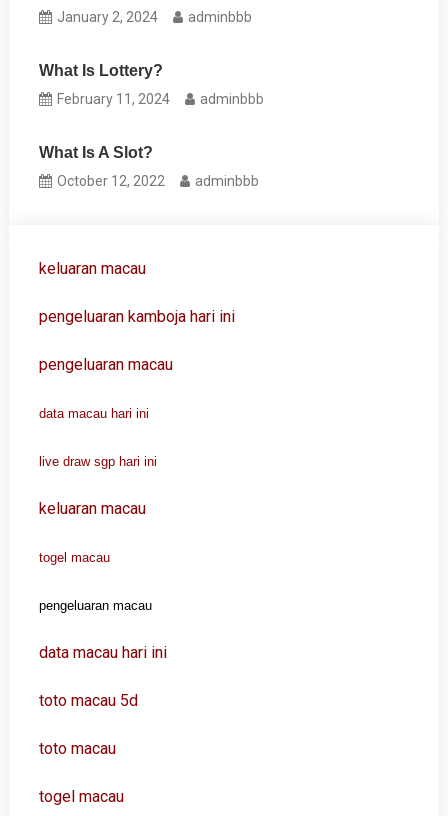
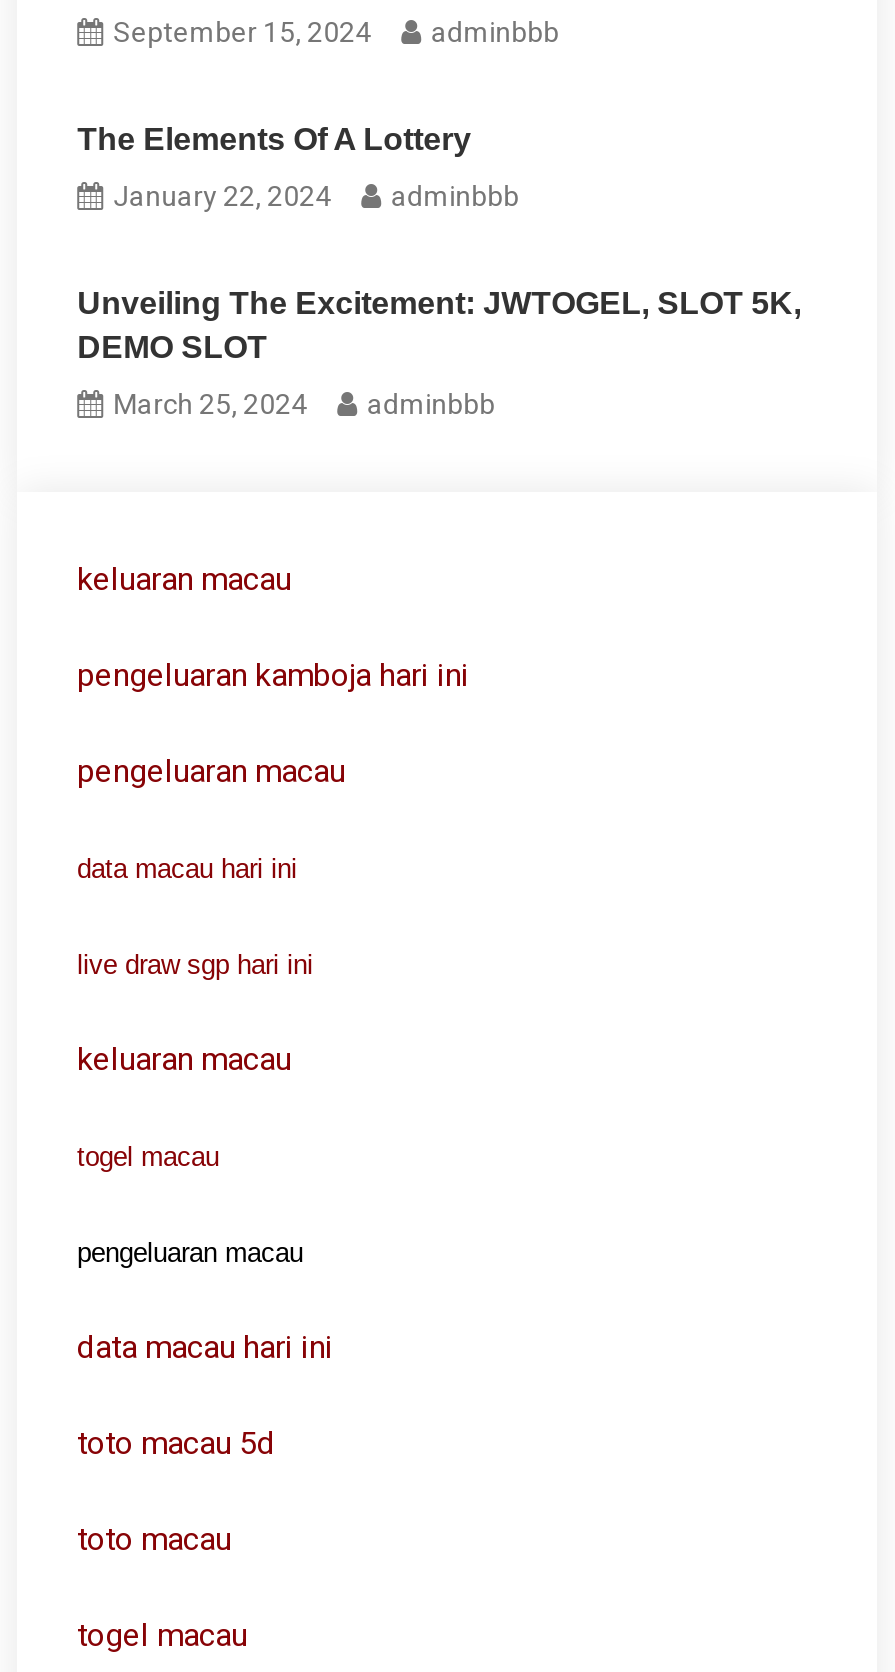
- January 2, 2024 adminbbb
+ September 15, 2024 adminbbb

- What Is Lottery?
+ The Elements Of A Lottery

- February 11, 2024 adminbbb
+ January 22, 2024 adminbbb

- What Is A Slot?
+ Unveiling The Excitement: JWTOGEL, SLOT 5K,
+ DEMO SLOT

- October 12, 2022 adminbbb
+ March 25, 2024 adminbbb
